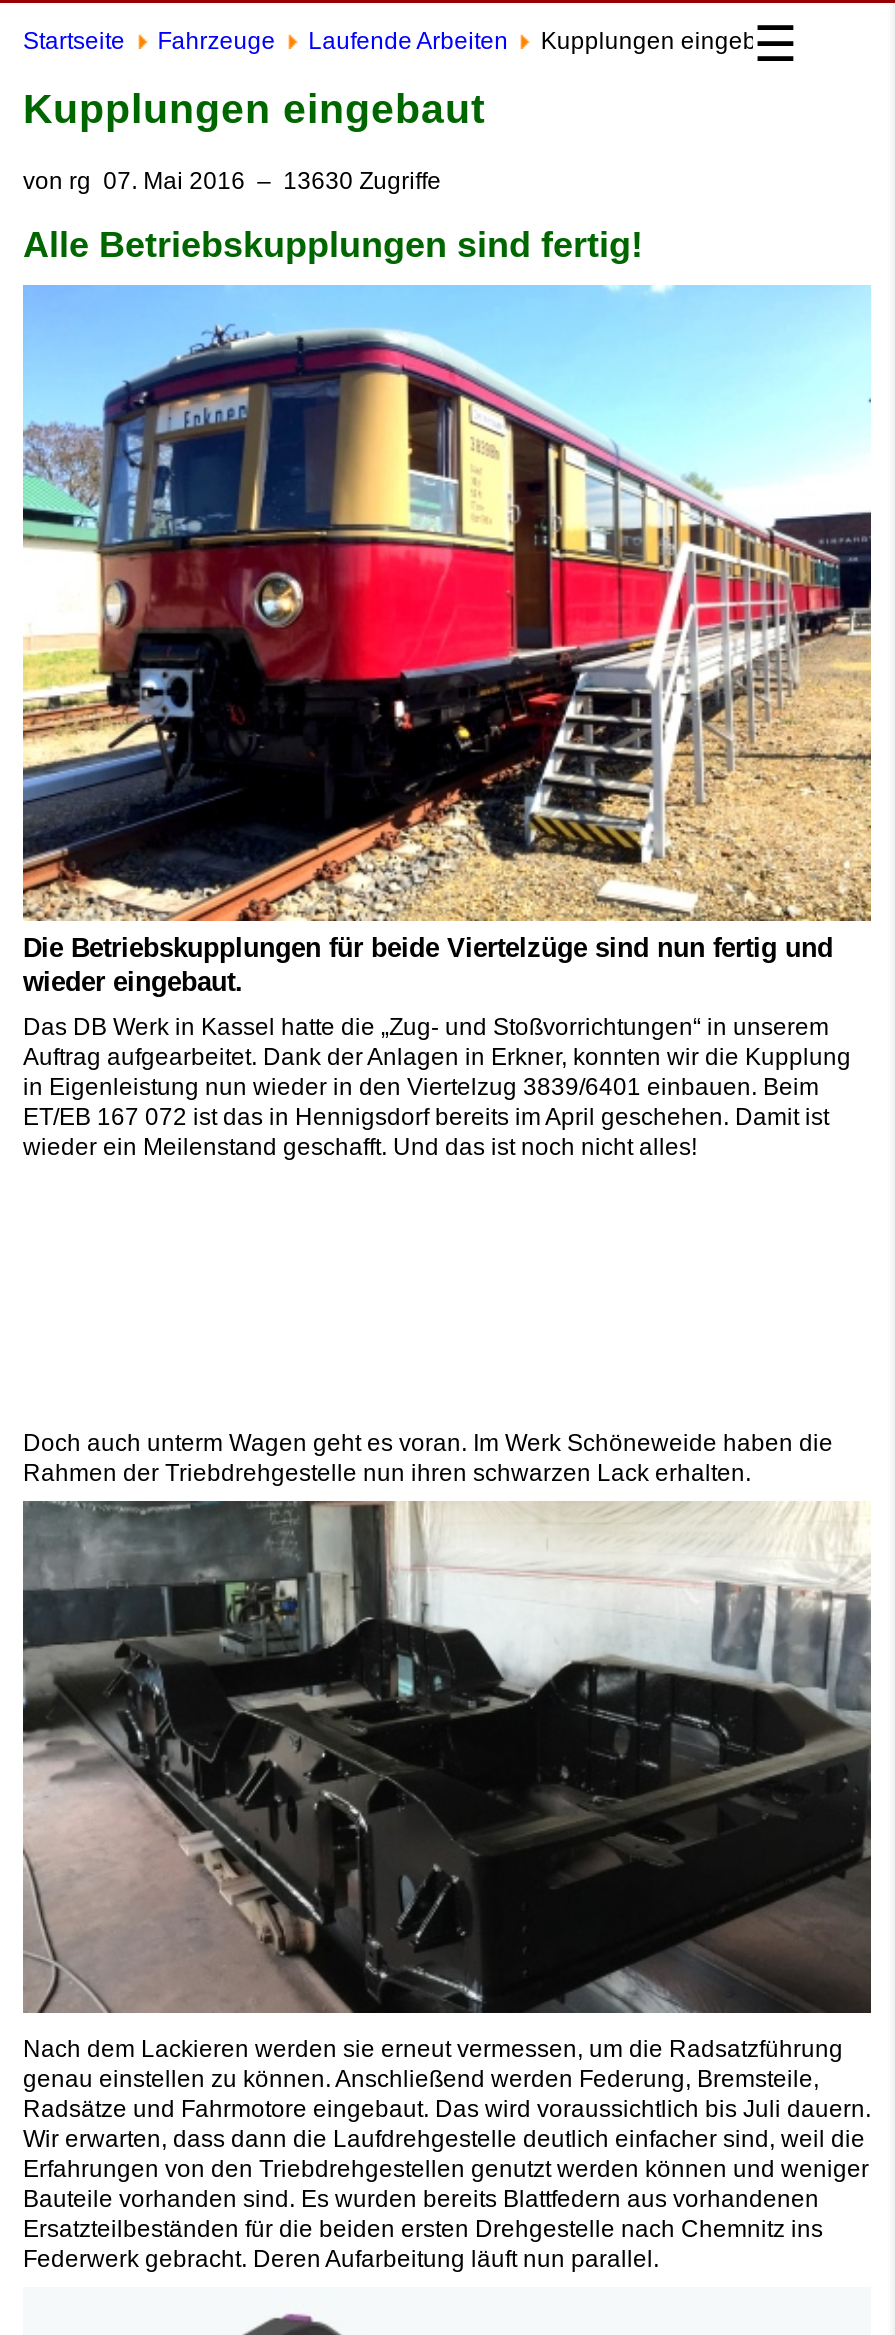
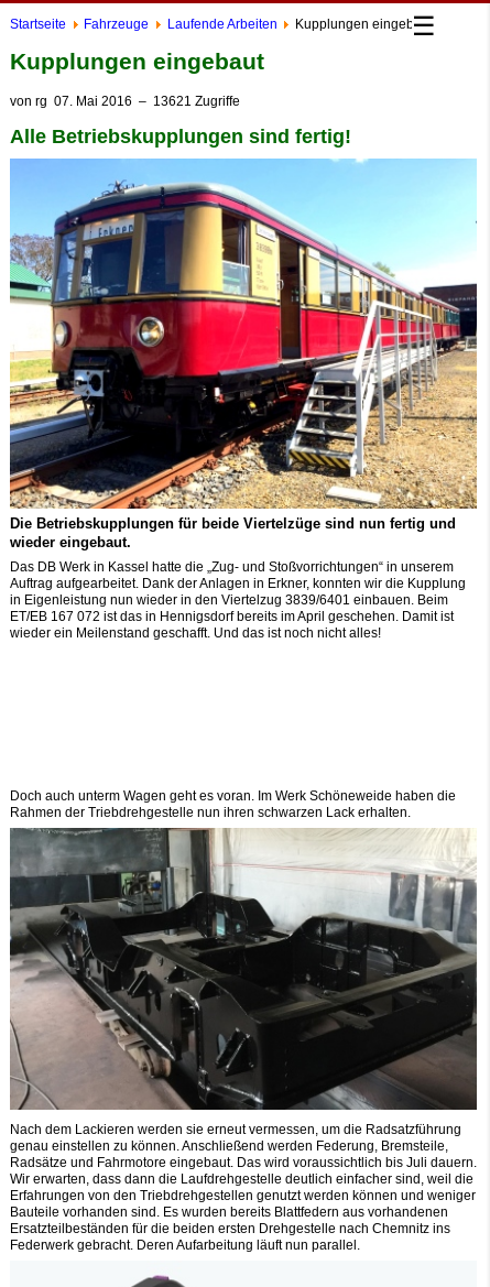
- von rg 07. Mai 2016 – 13630 Zugriffe
+ von rg 07. Mai 2016 – 13621 Zugriffe
